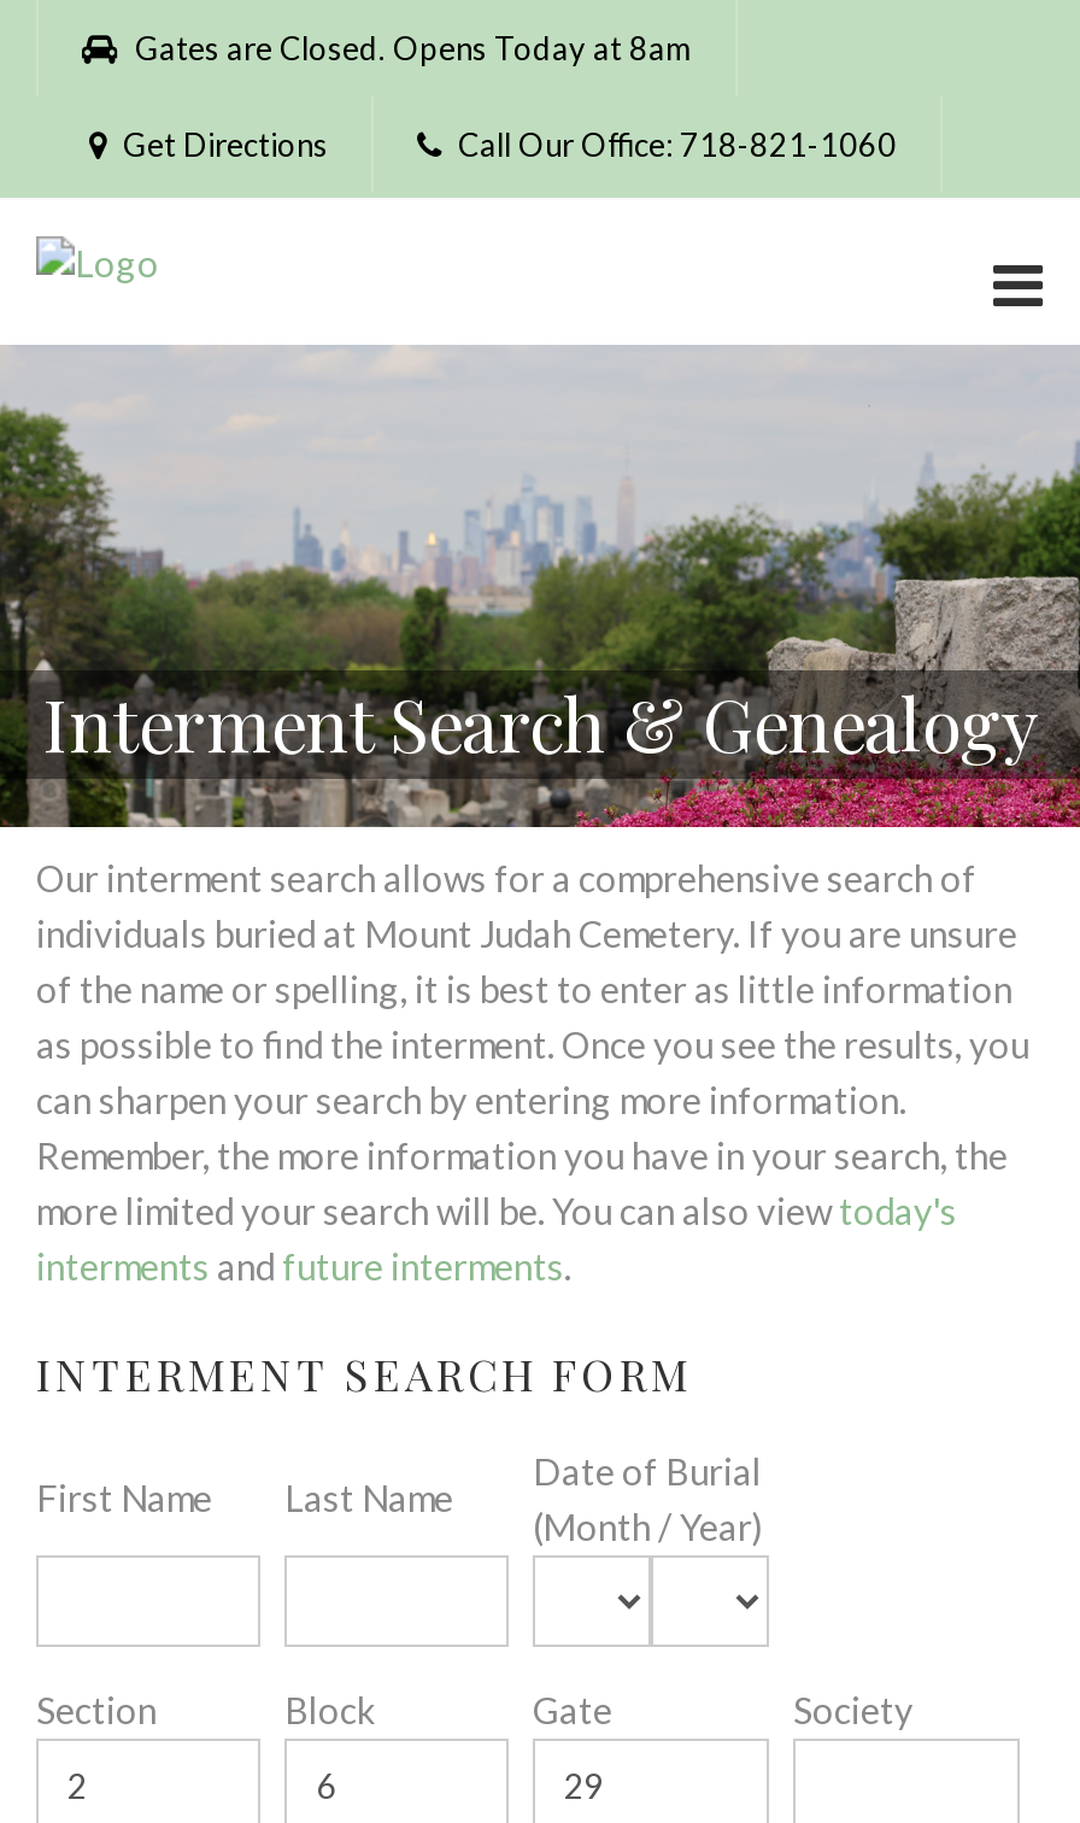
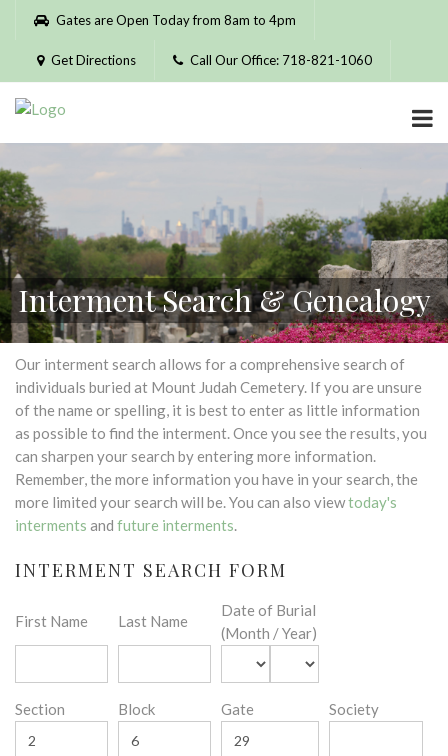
- Gates are Closed. Opens Today at 8am
+ Gates are Open Today from 8am to 4pm
